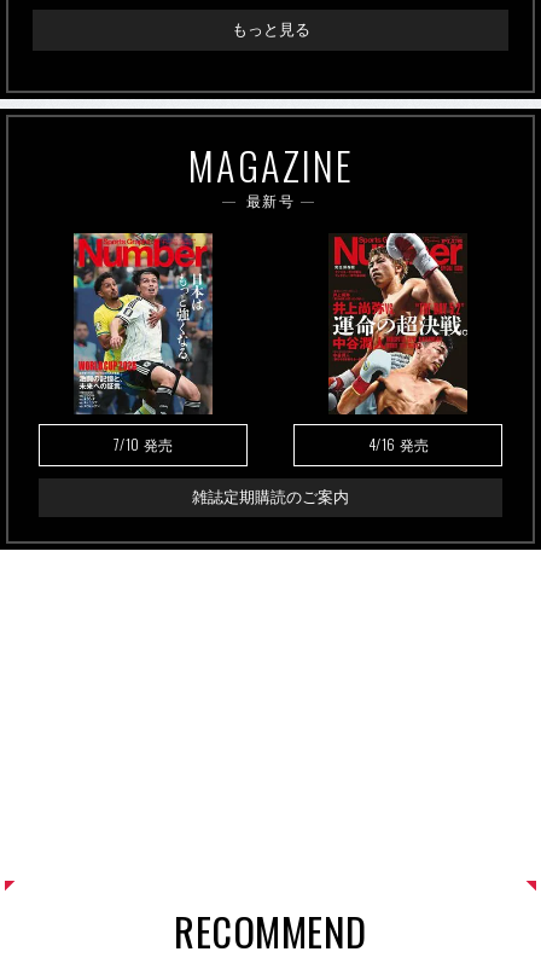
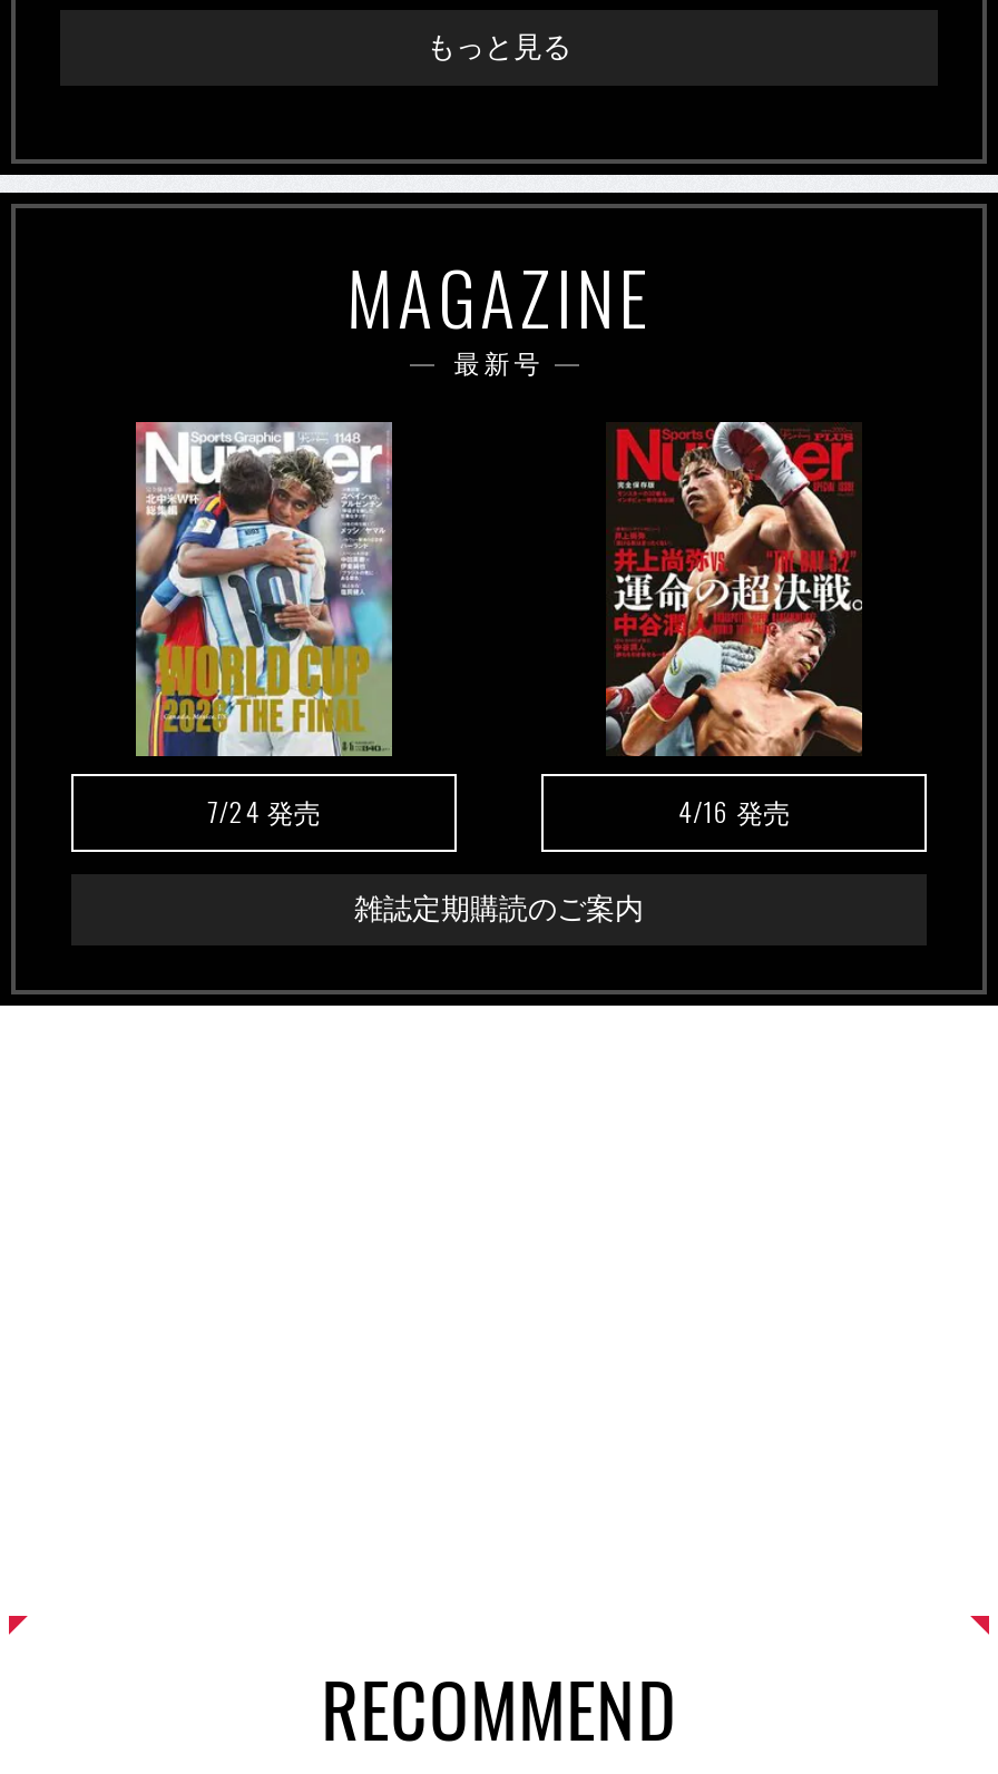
- [image]
- 7/10発売
+ [image]
+ 7/24発売
